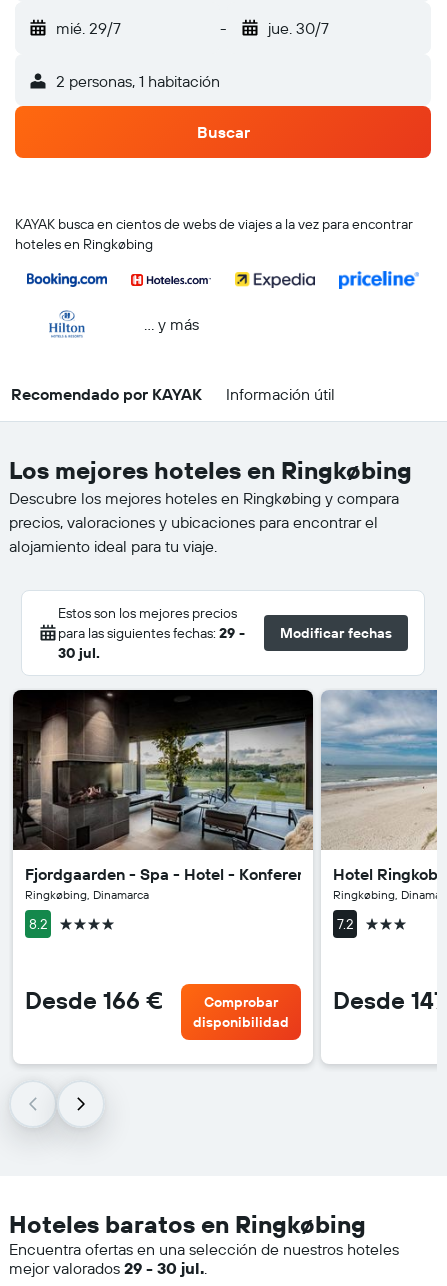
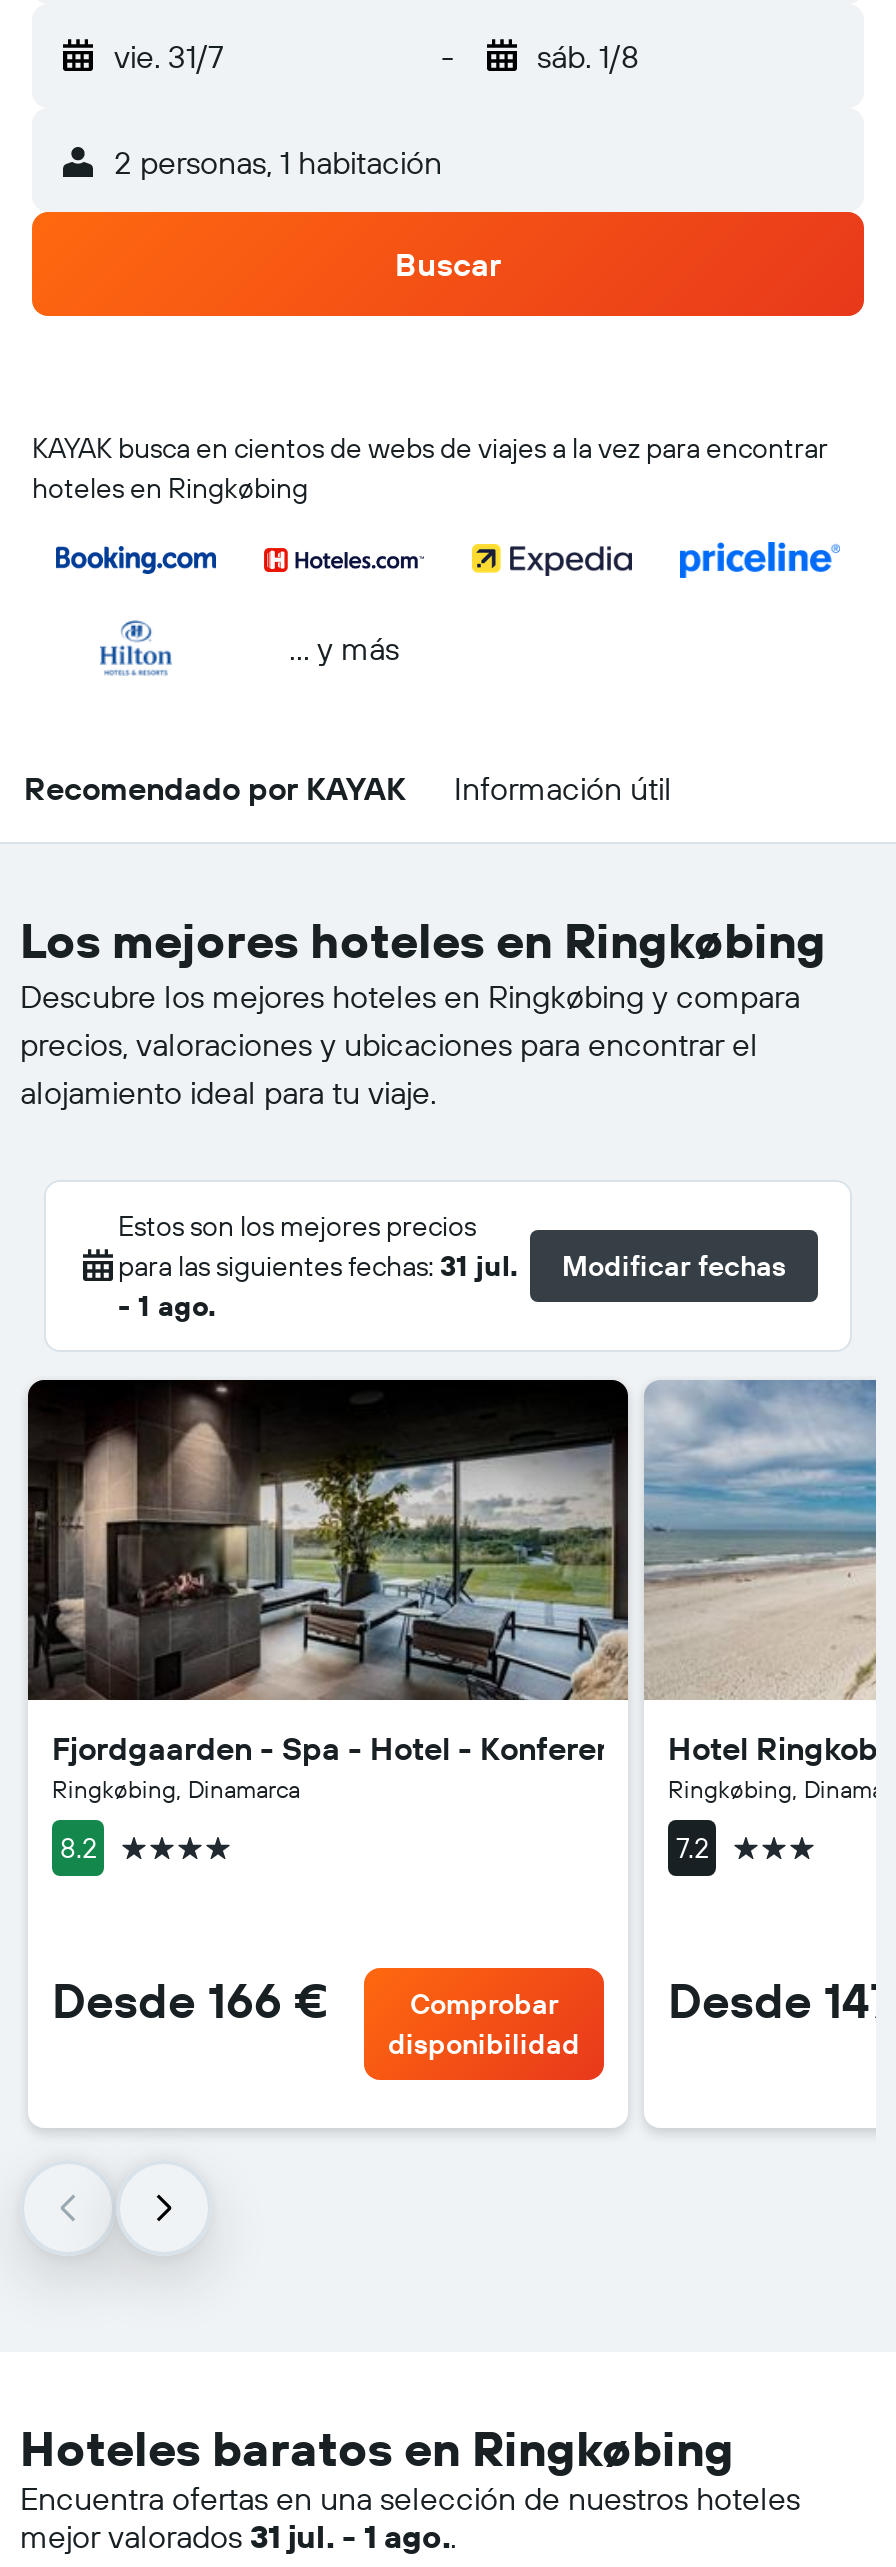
- mié. 29/7
+ vie. 31/7

- jue. 30/7
+ sáb. 1/8

- para las siguientes fechas: 29 -
- 30 jul.
+ para las siguientes fechas: 31 jul.
+ - 1 ago.

- mejor valorados 29 - 30 jul..
+ mejor valorados 31 jul. - 1 ago..
